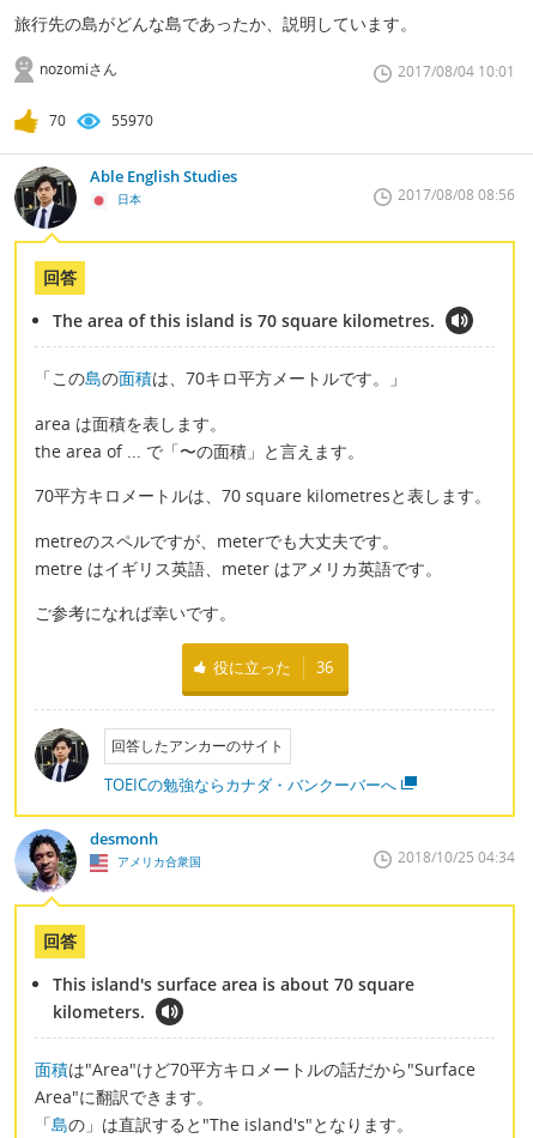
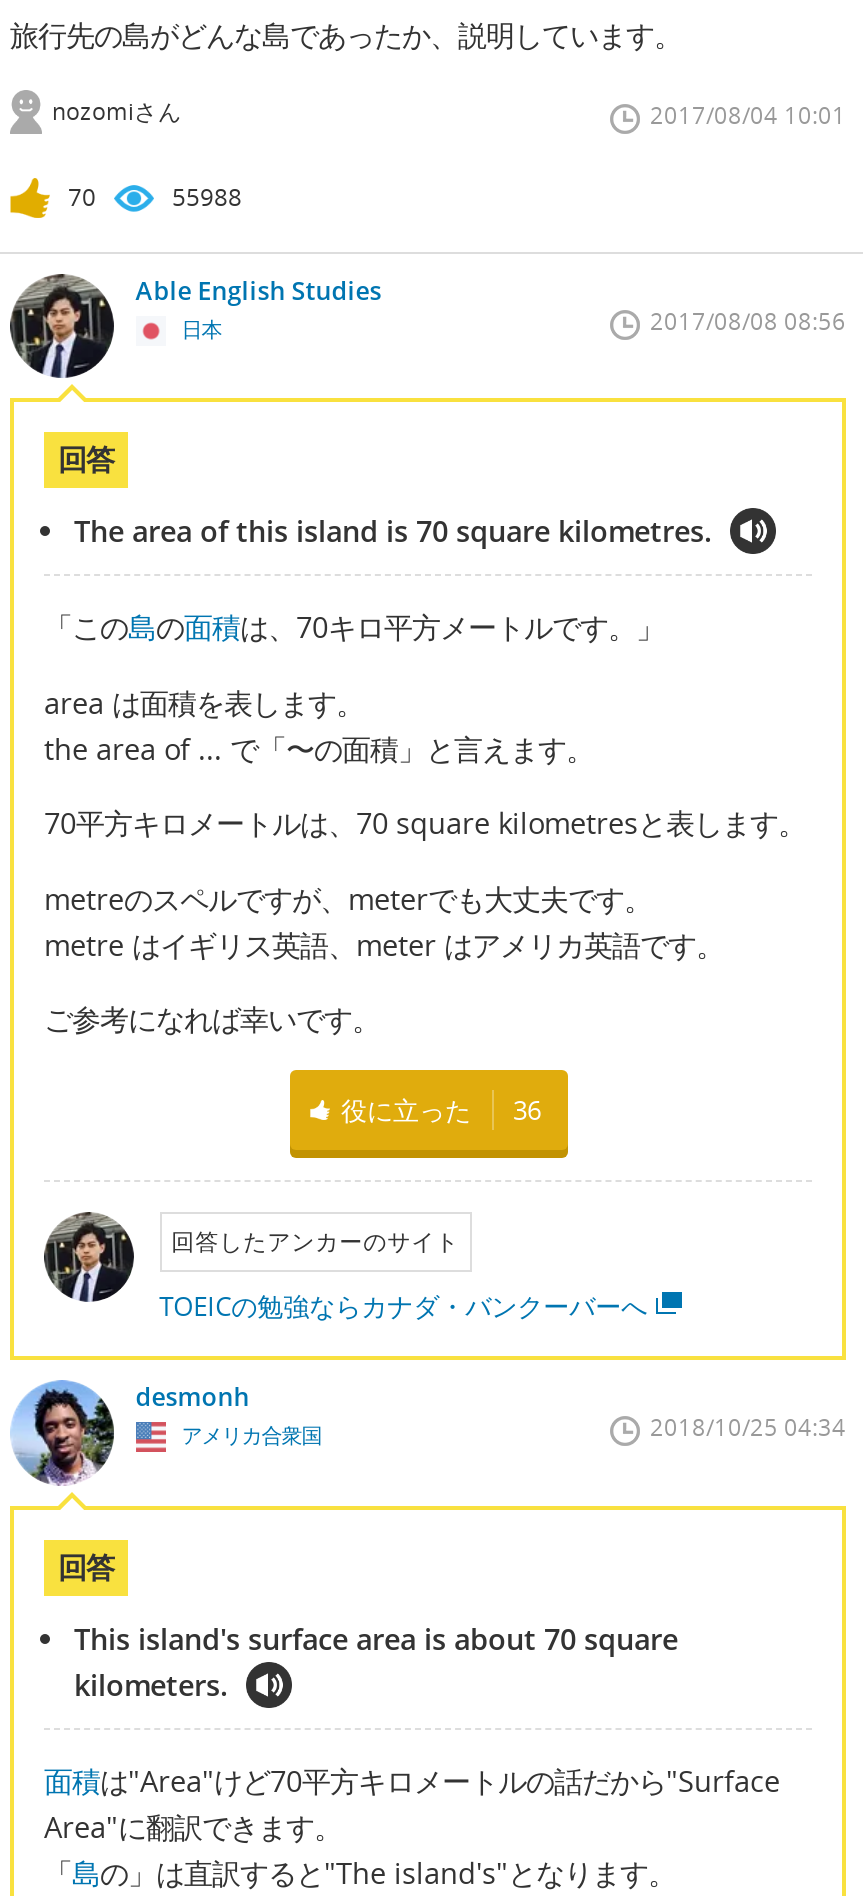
- 55970
+ 55988
